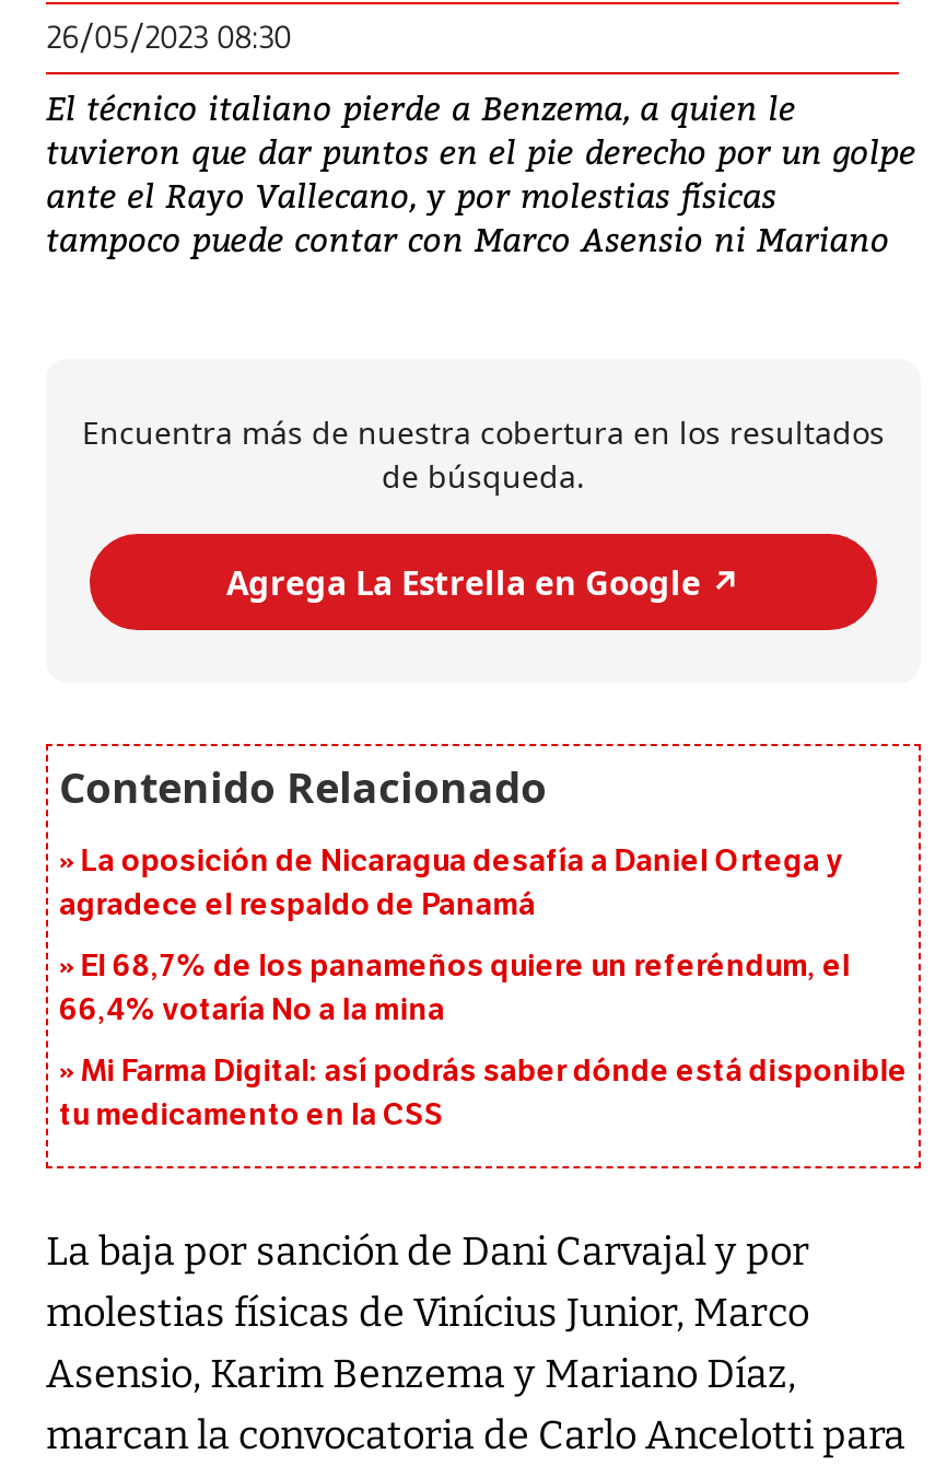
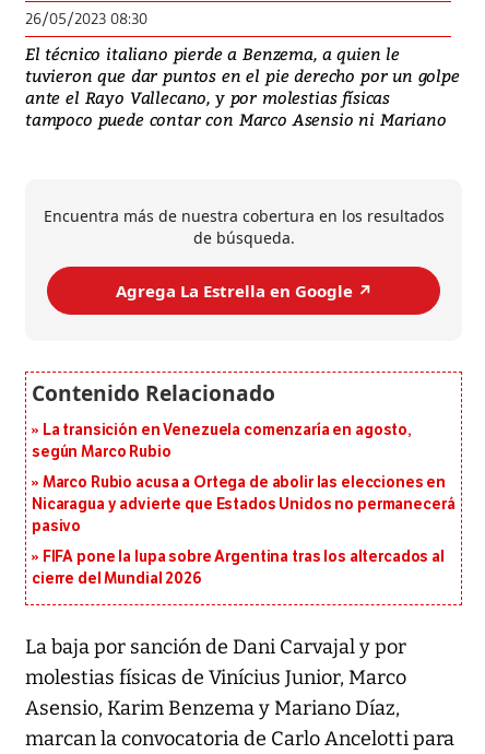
- La oposición de Nicaragua desafía a Daniel Ortega y
- agradece el respaldo de Panamá
+ La transición en Venezuela comenzaría en agosto,
+ según Marco Rubio

- El 68,7% de los panameños quiere un referéndum, el
- 66,4% votaría No a la mina
+ Marco Rubio acusa a Ortega de abolir las elecciones en
+ Nicaragua y advierte que Estados Unidos no permanecerá
+ pasivo

- Mi Farma Digital: así podrás saber dónde está disponible
- tu medicamento en la CSS
+ FIFA pone la lupa sobre Argentina tras los altercados al
+ cierre del Mundial 2026
